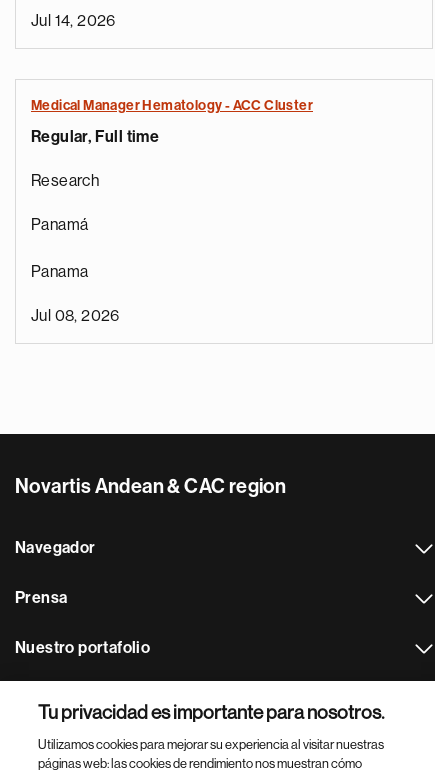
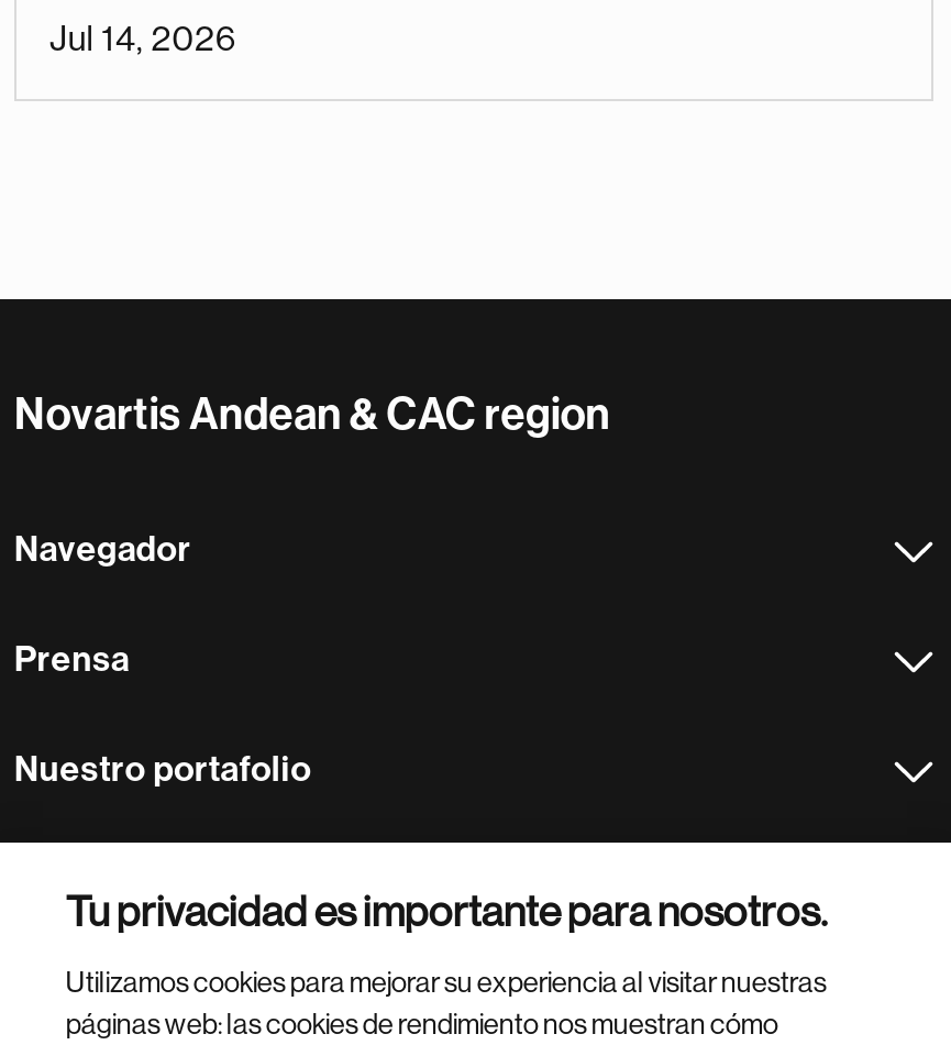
- Medical Manager Hematology - ACC Cluster
- Regular, Full time
- Research
- Panamá
- Panama
- Jul 08, 2026
